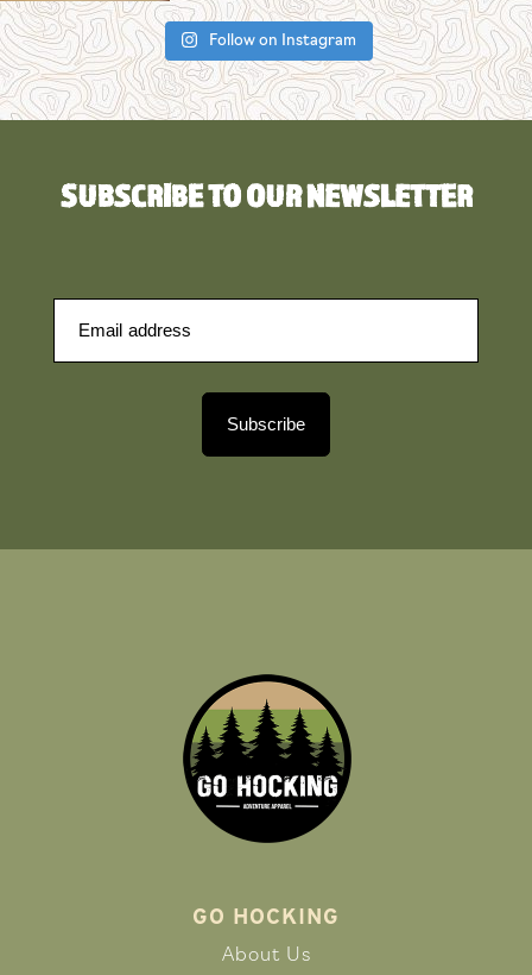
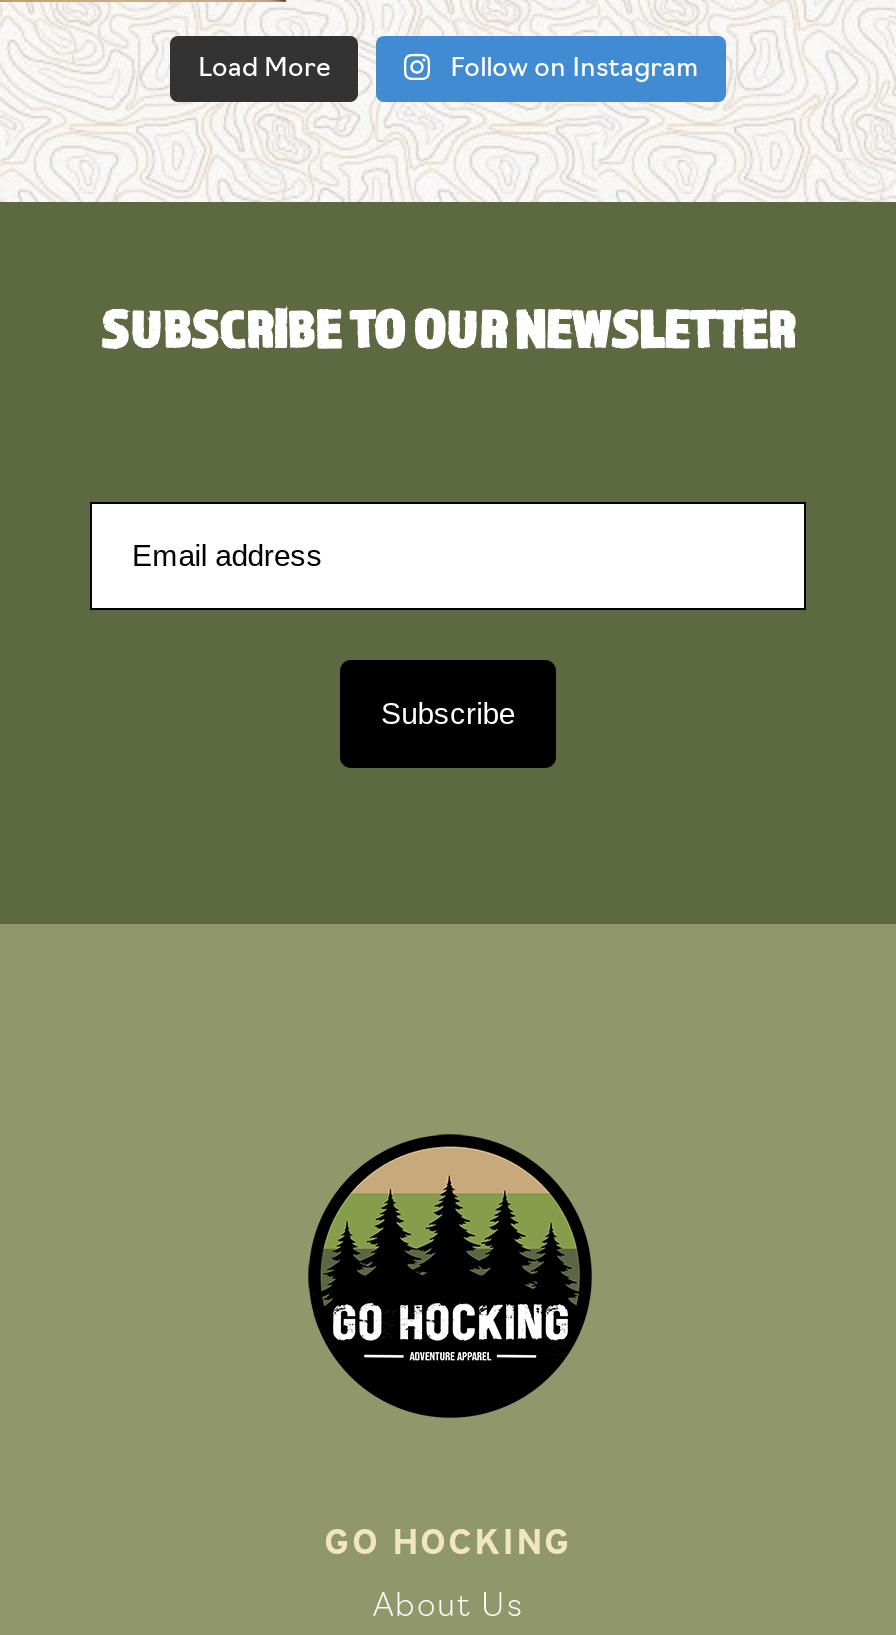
+ Load More
